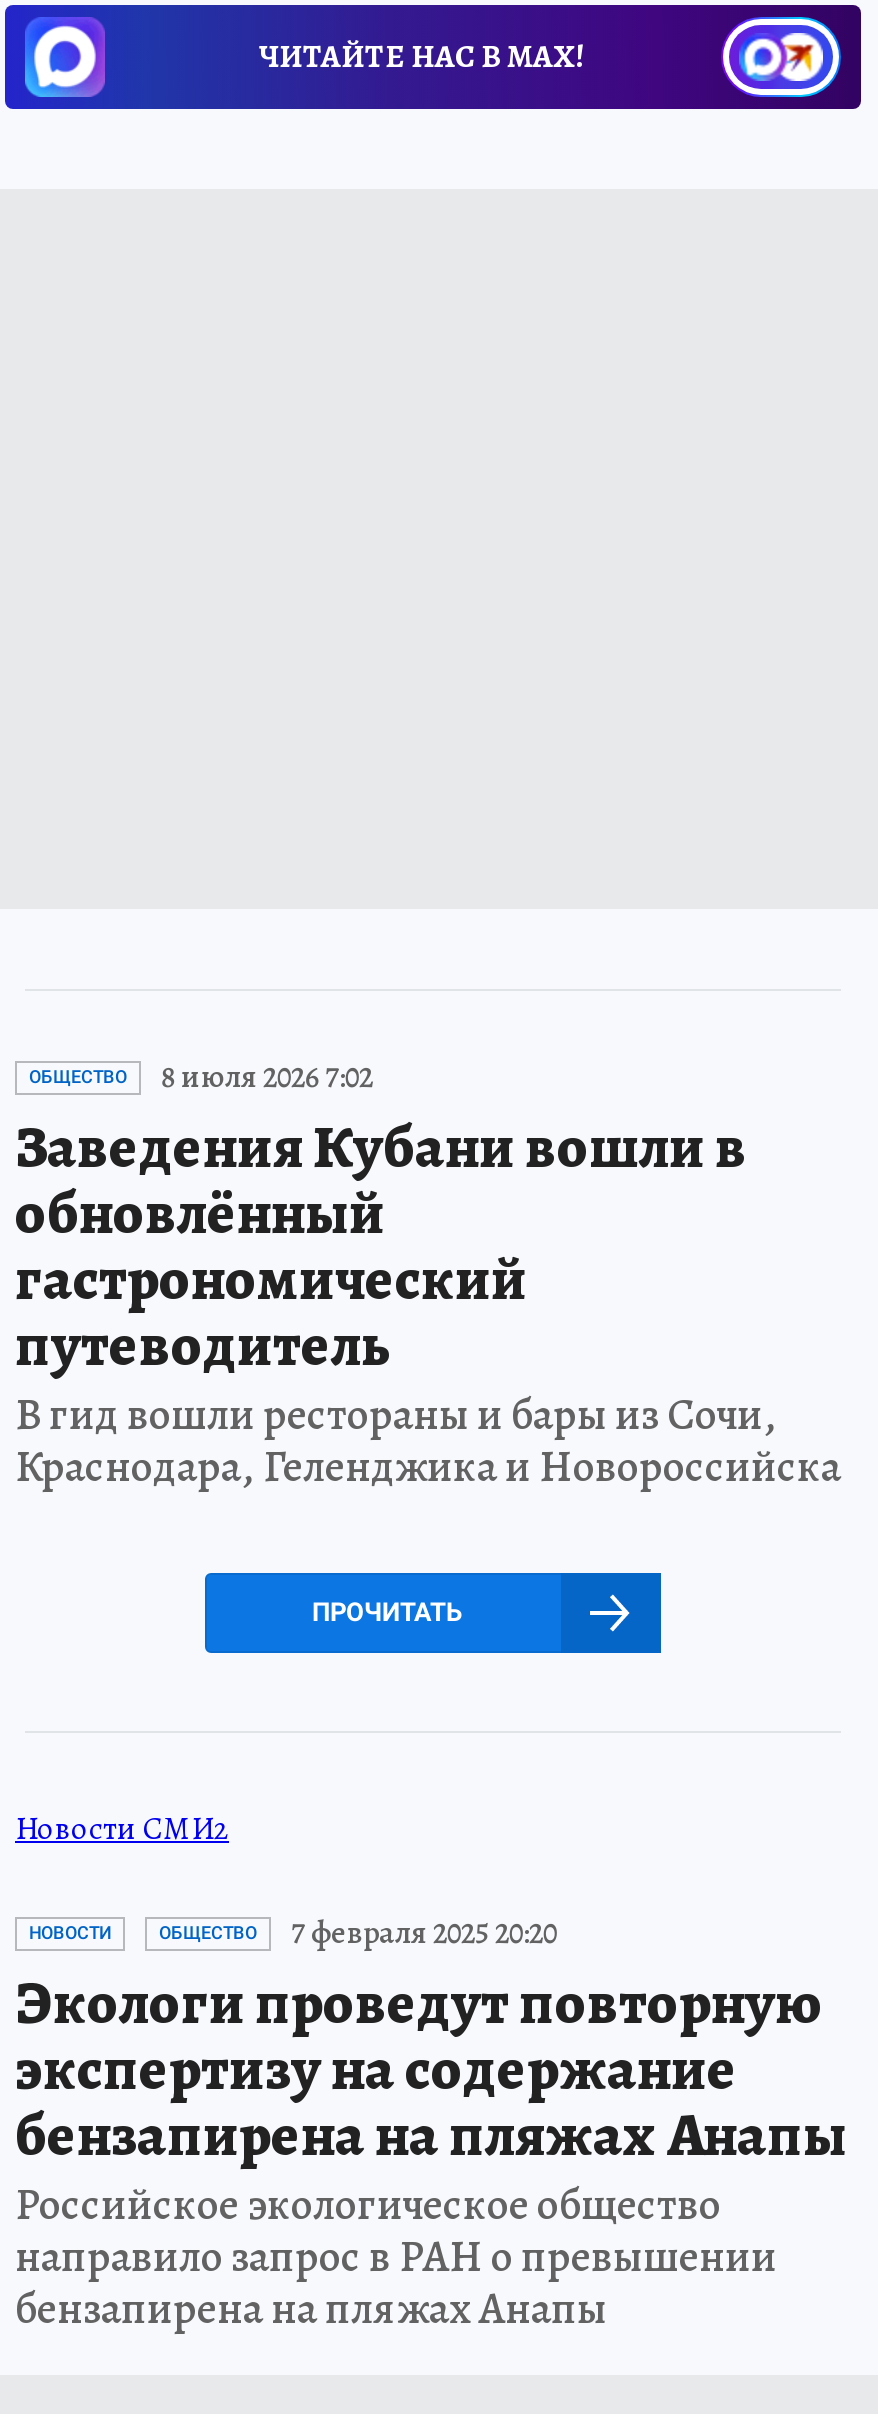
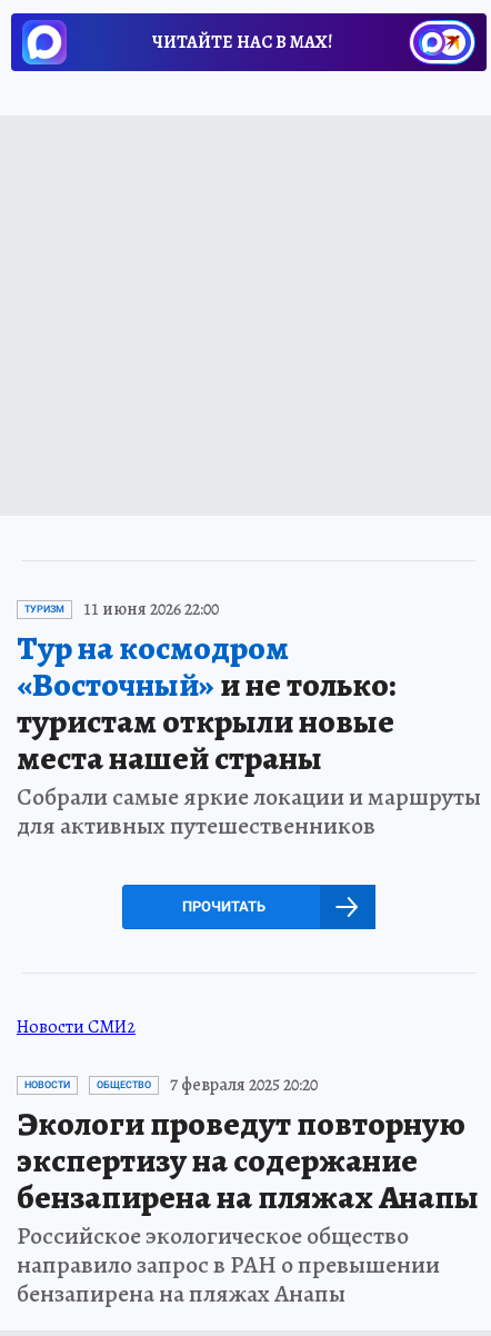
- ОБЩЕСТВО
- 8 июля 2026 7:02
- Заведения Кубани вошли в
- обновлённый
- гастрономический
- путеводитель
- В гид вошли рестораны и бары из Сочи,
- Краснодара, Геленджика и Новороссийска
+ ТУРИЗМ
+ 11 июня 2026 22:00
+ Тур на космодром
+ «Восточный»и не только:
+ туристам открыли новые
+ места нашей страны
+ Собрали самые яркие локации и маршруты
+ для активных путешественников
